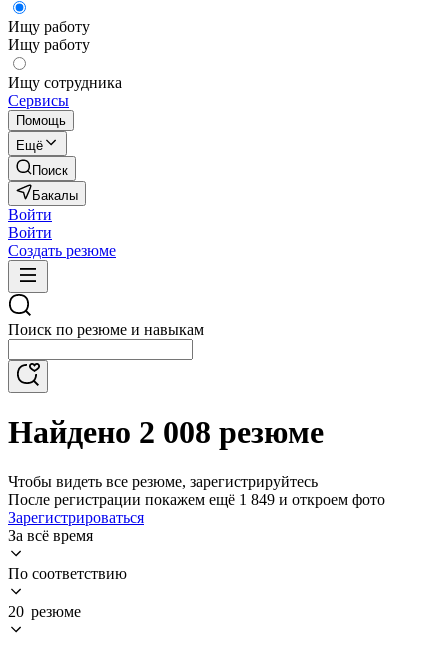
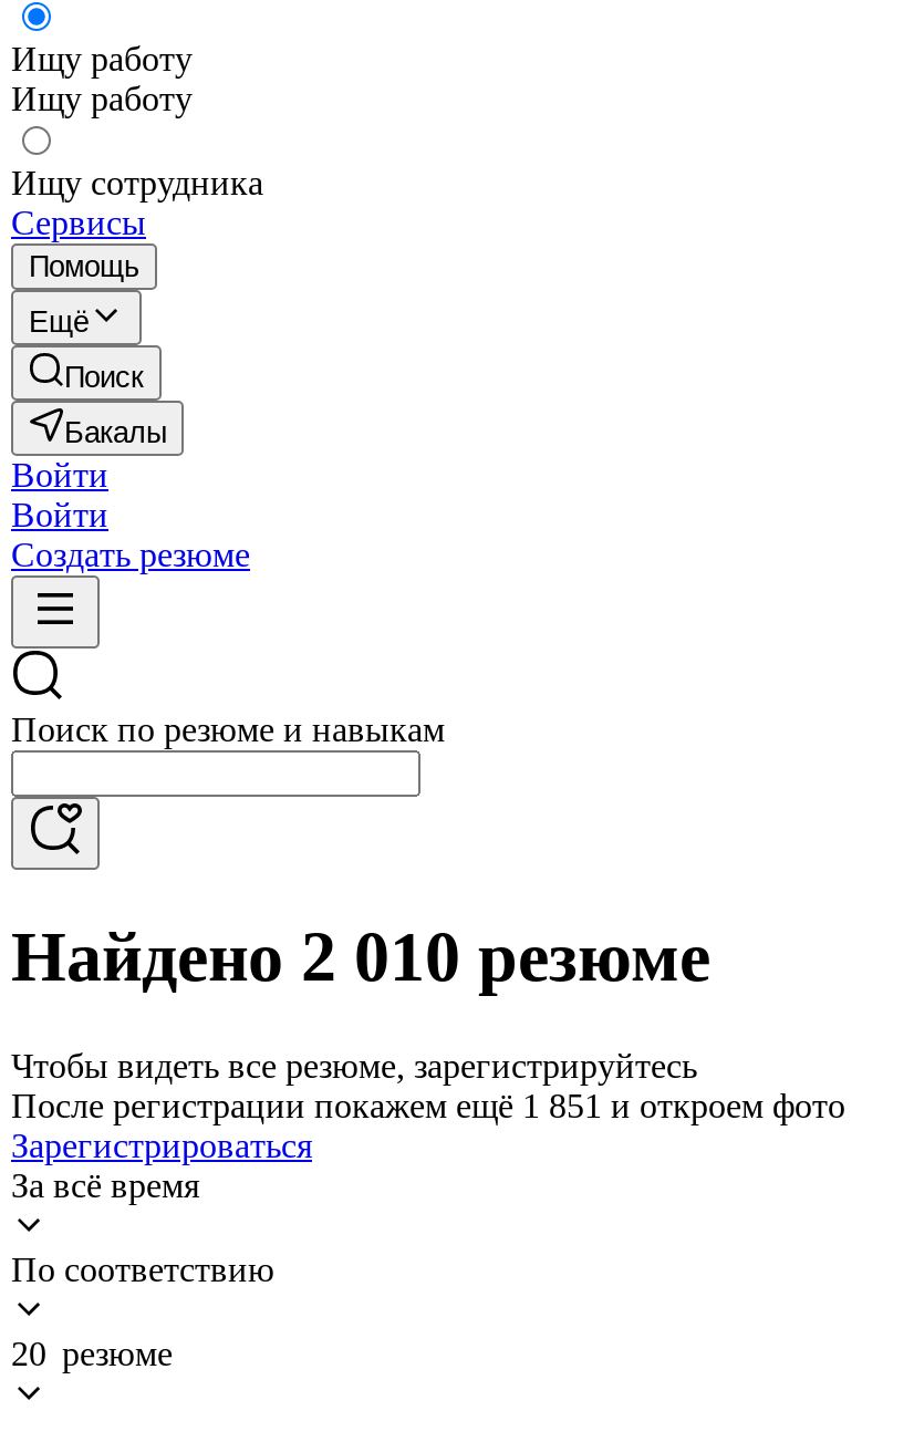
- Найдено 2 008 резюме
+ Найдено 2 010 резюме

- После регистрации покажем ещё 1 849 и откроем фото
+ После регистрации покажем ещё 1 851 и откроем фото
